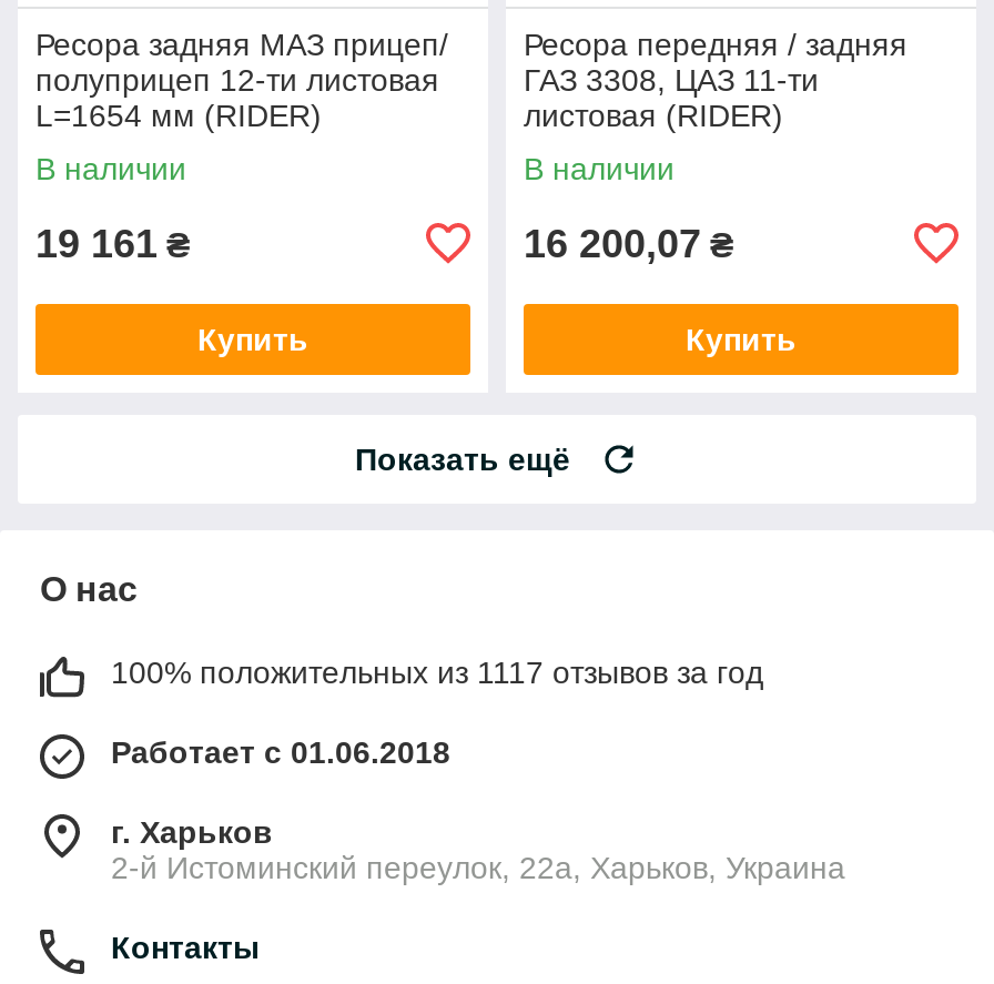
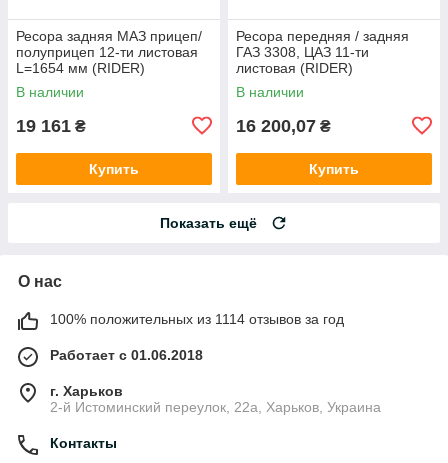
- 100% положительных из 1117 отзывов за год
+ 100% положительных из 1114 отзывов за год
